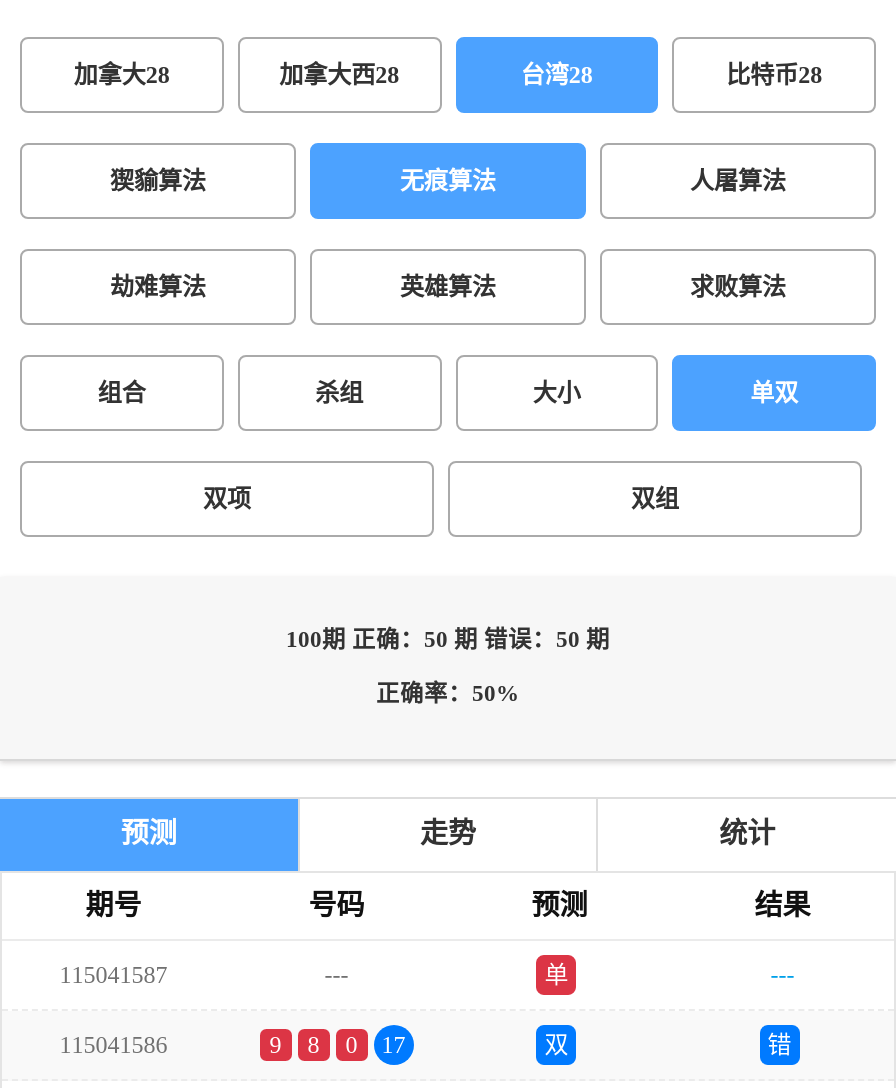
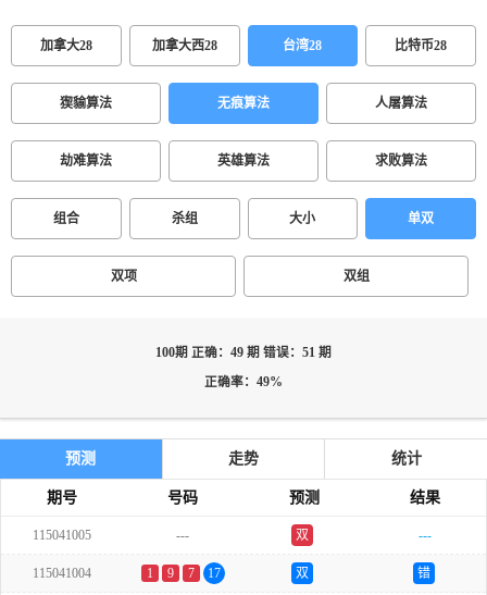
- 100期 正确：50 期 错误：50 期
+ 100期 正确：49 期 错误：51 期

- 正确率：50%
+ 正确率：49%

- 115041587
+ 115041005

- 单
+ 双

- 115041586
+ 115041004
+ 1

- 8
- 0
+ 7
